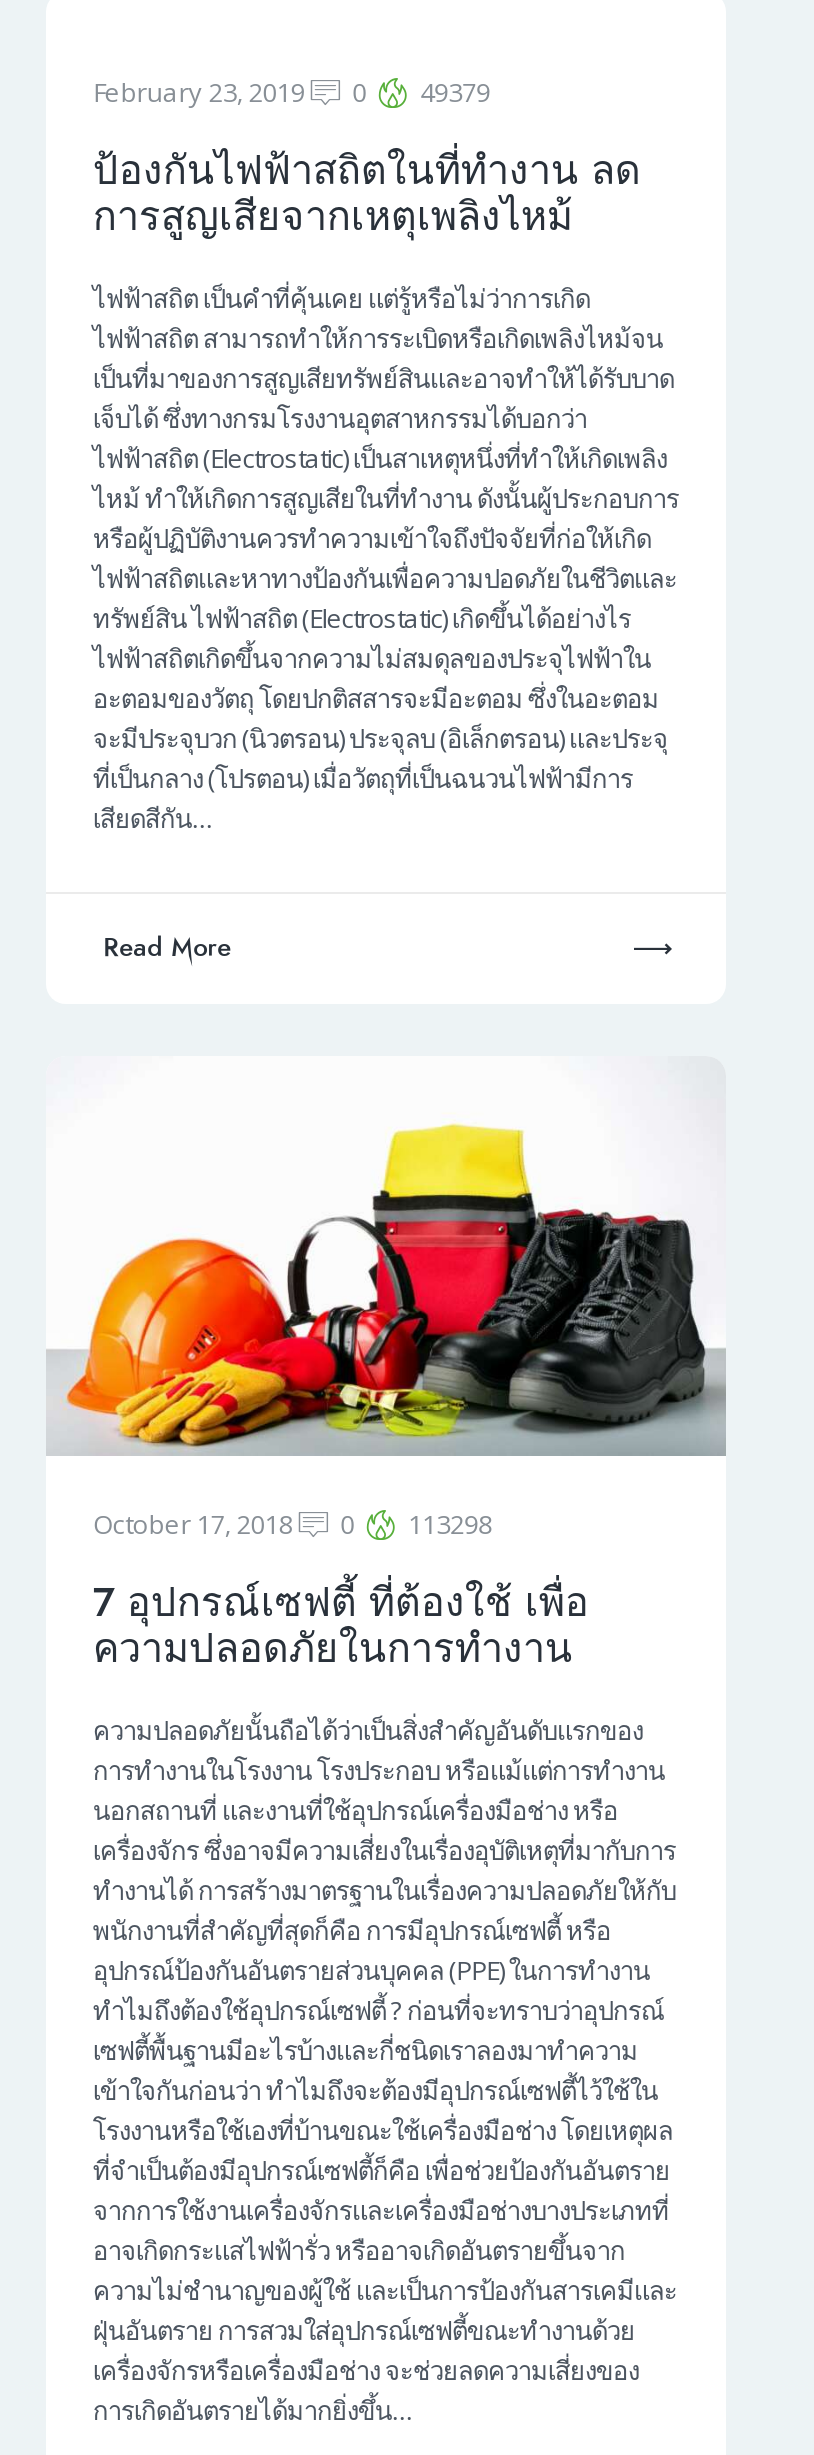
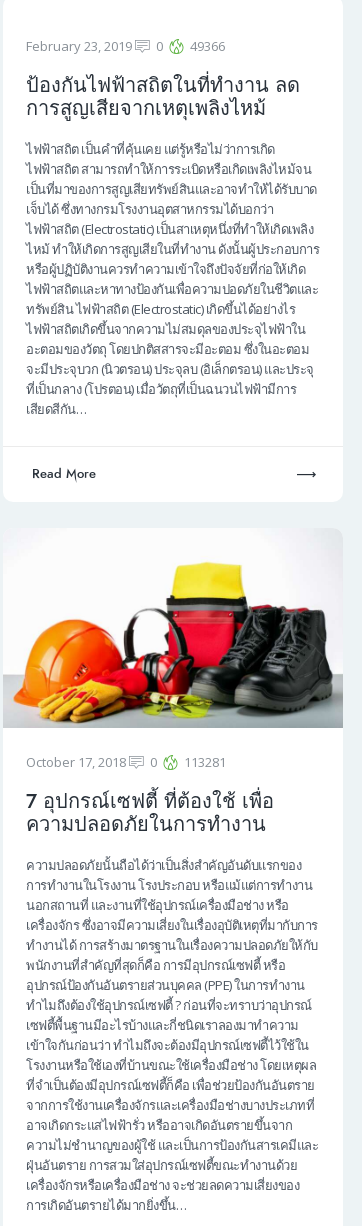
- February 23, 2019 0 49379
+ February 23, 2019 0 49366

- October 17, 2018 0 113298
+ October 17, 2018 0 113281
